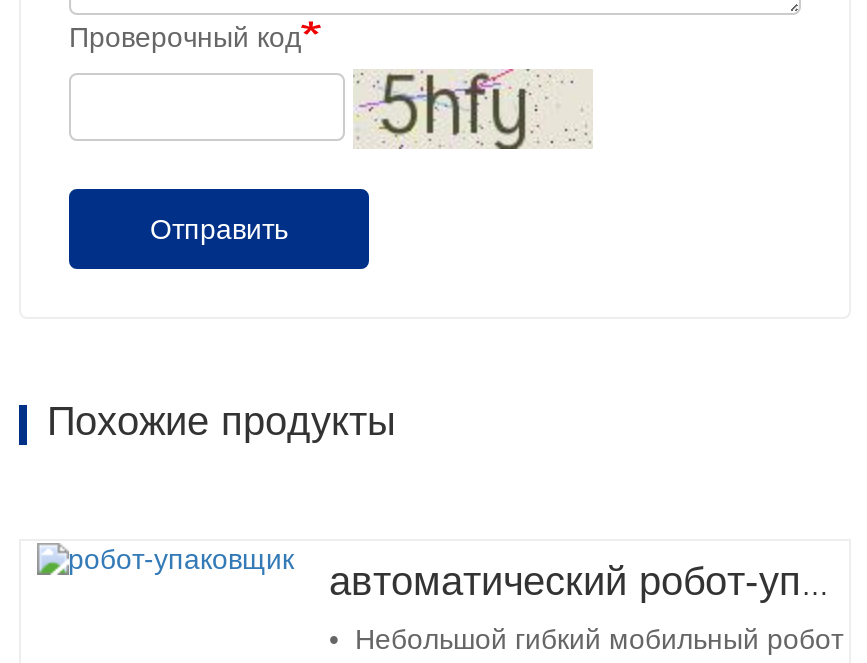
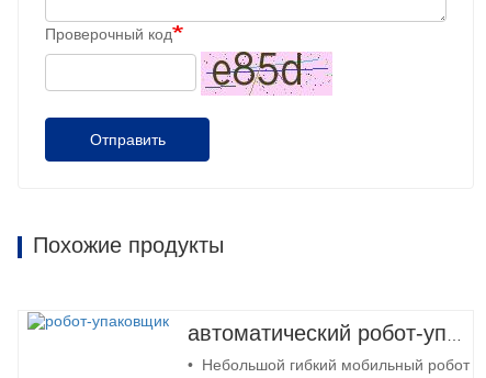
- [image]
+ [image]
